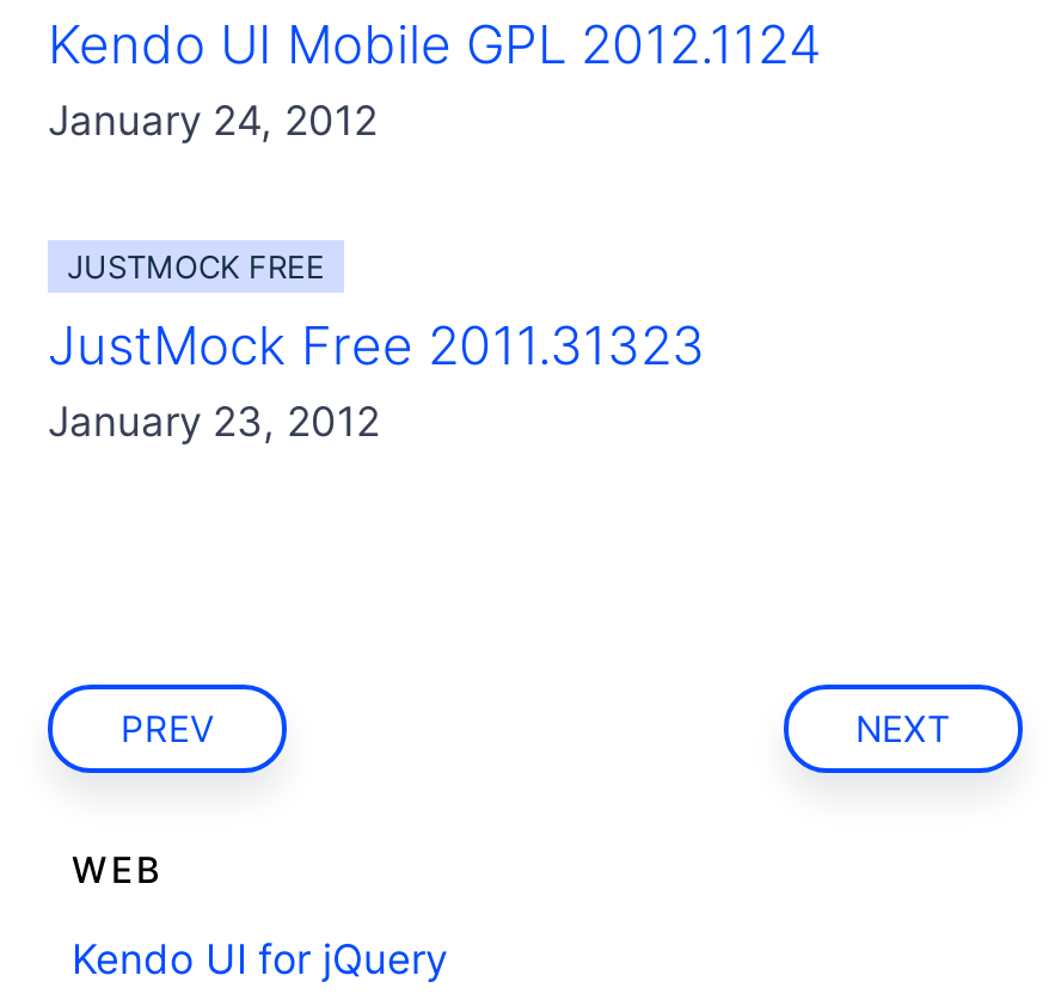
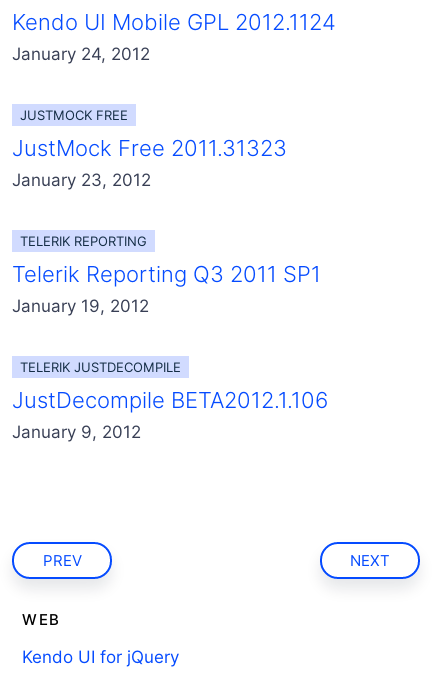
+ TELERIK REPORTING
+ Telerik Reporting Q3 2011 SP1
+ January 19, 2012
+ TELERIK JUSTDECOMPILE
+ JustDecompile BETA2012.1.106
+ January 9, 2012
